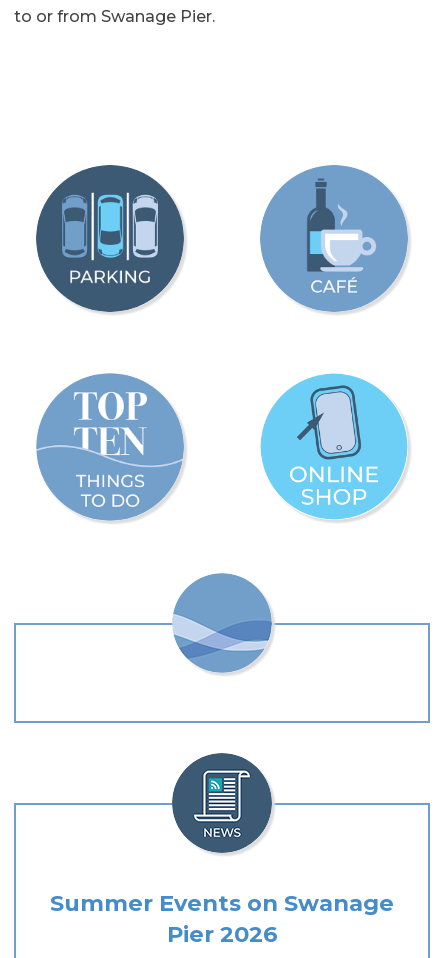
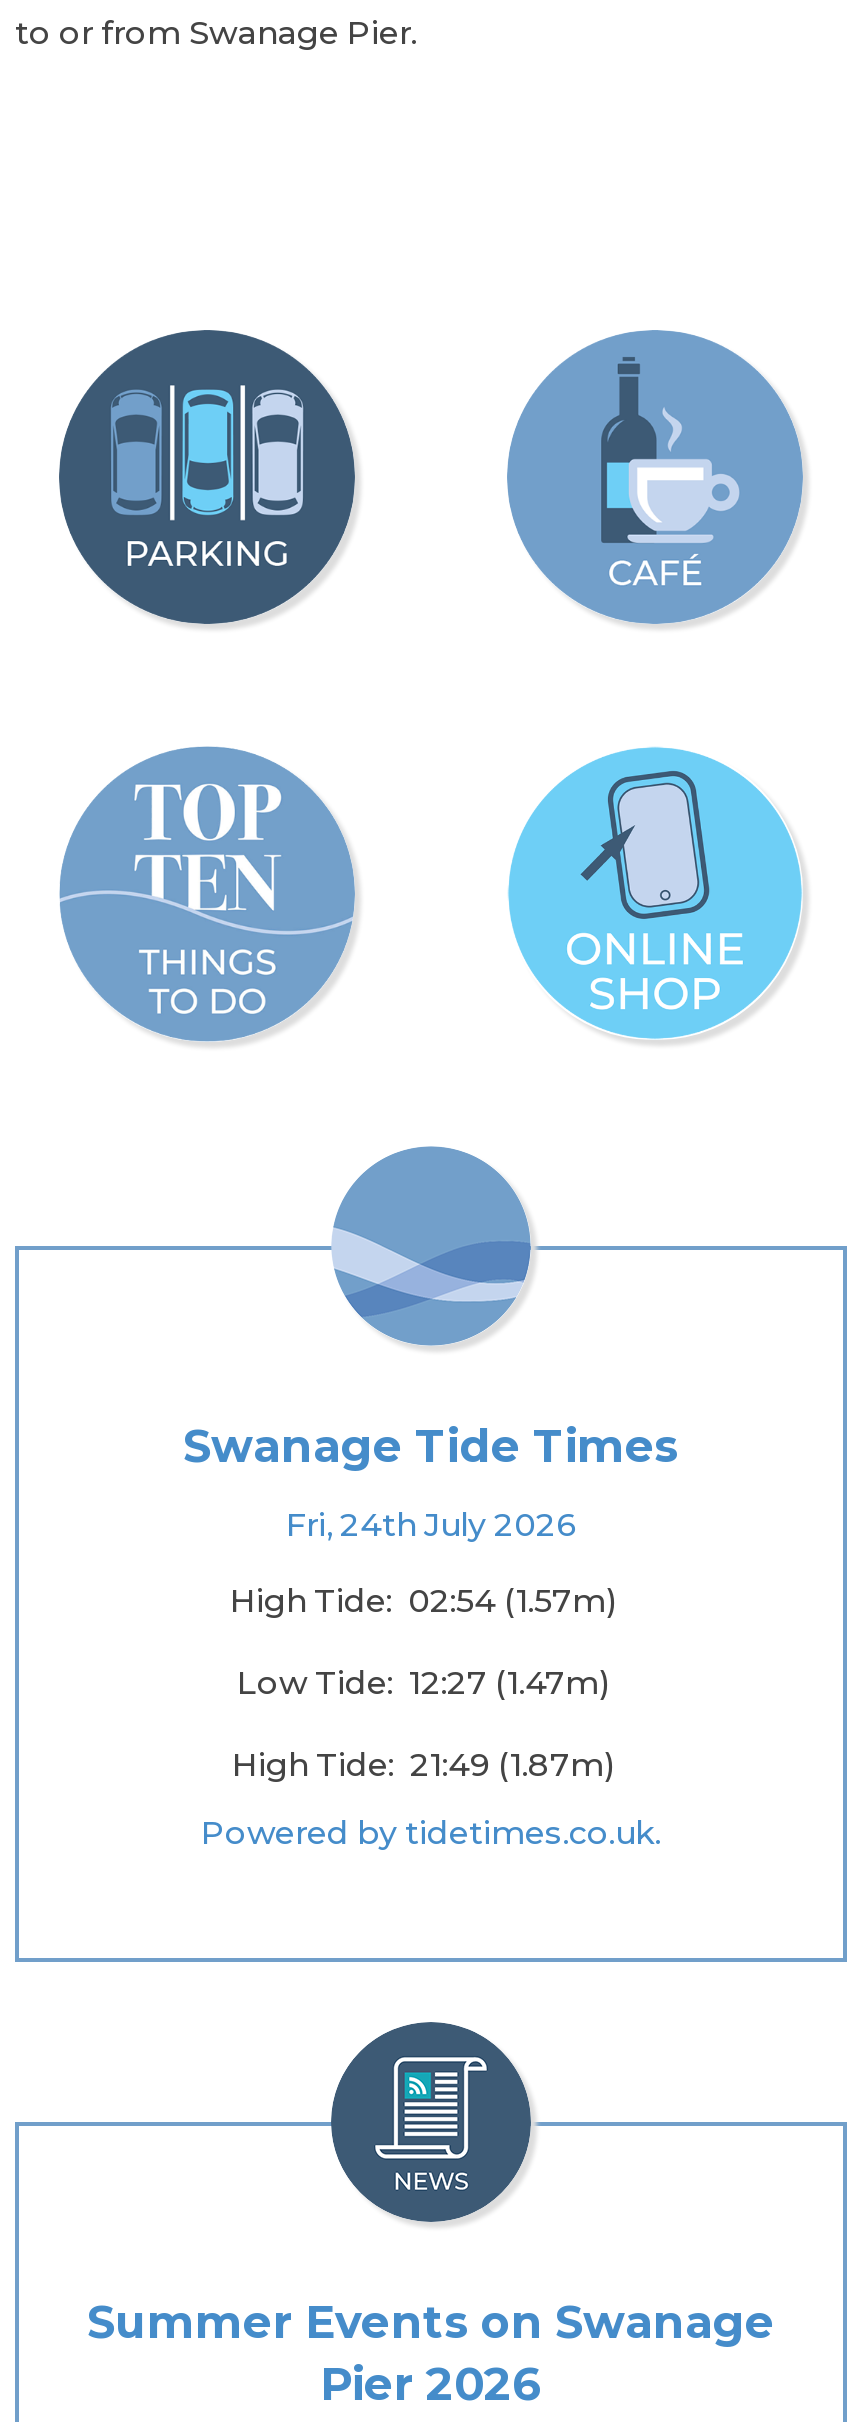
+ Swanage Tide Times
+ Fri, 24th July 2026
+ High Tide: 02:54 (1.57m)
+ Low Tide: 12:27 (1.47m)
+ High Tide: 21:49 (1.87m)
+ Powered by tidetimes.co.uk.
